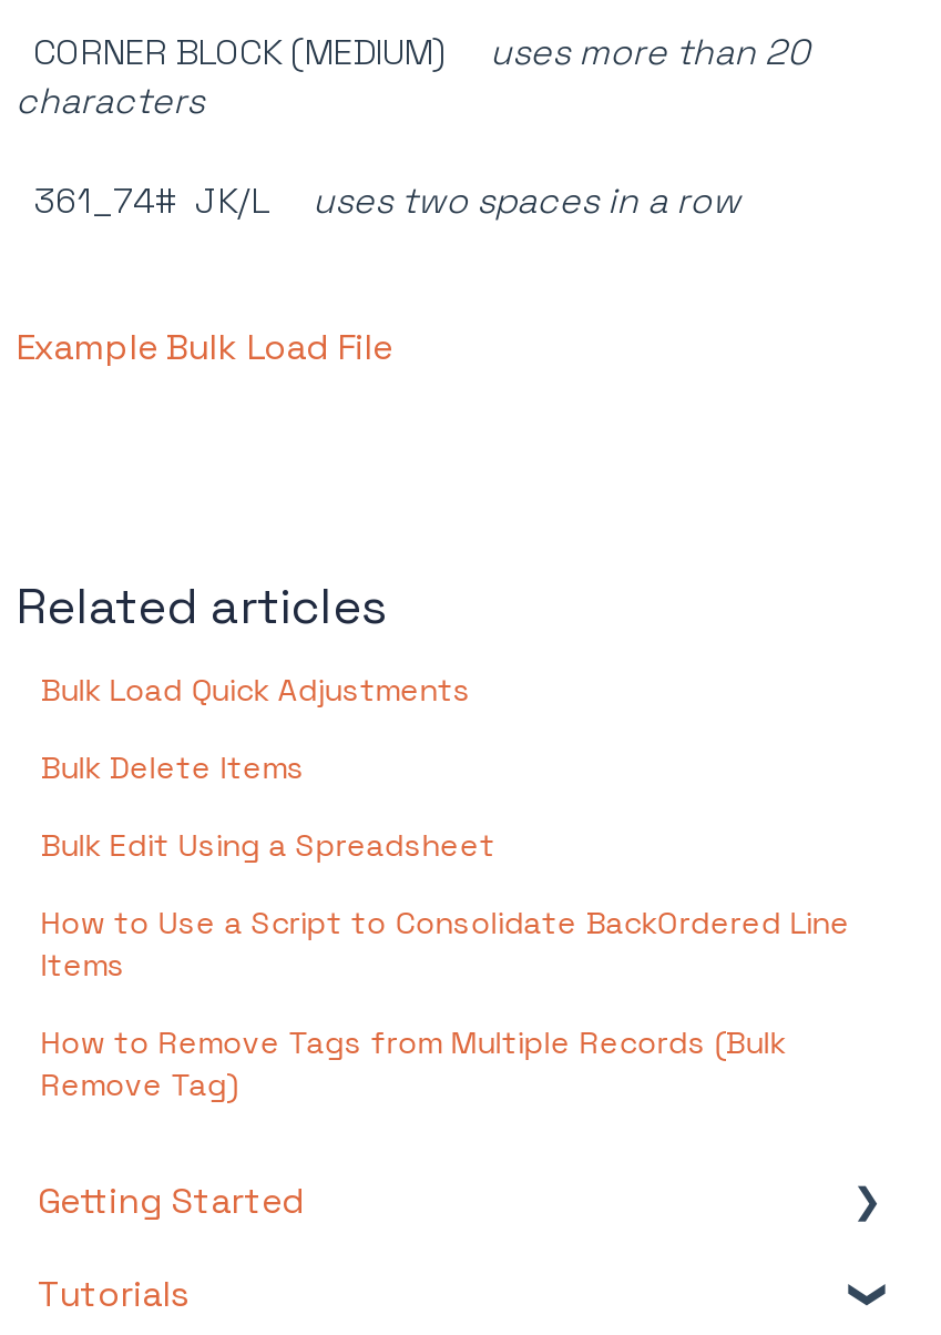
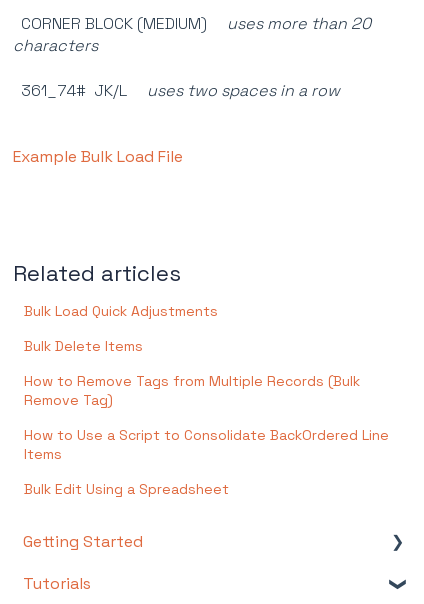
moved down: How to Use a Script to Consolidate BackOrdered Line | Items | Bulk Edit Using a Spreadsheet

moved up: How to Remove Tags from Multiple Records (Bulk | Remove Tag)
